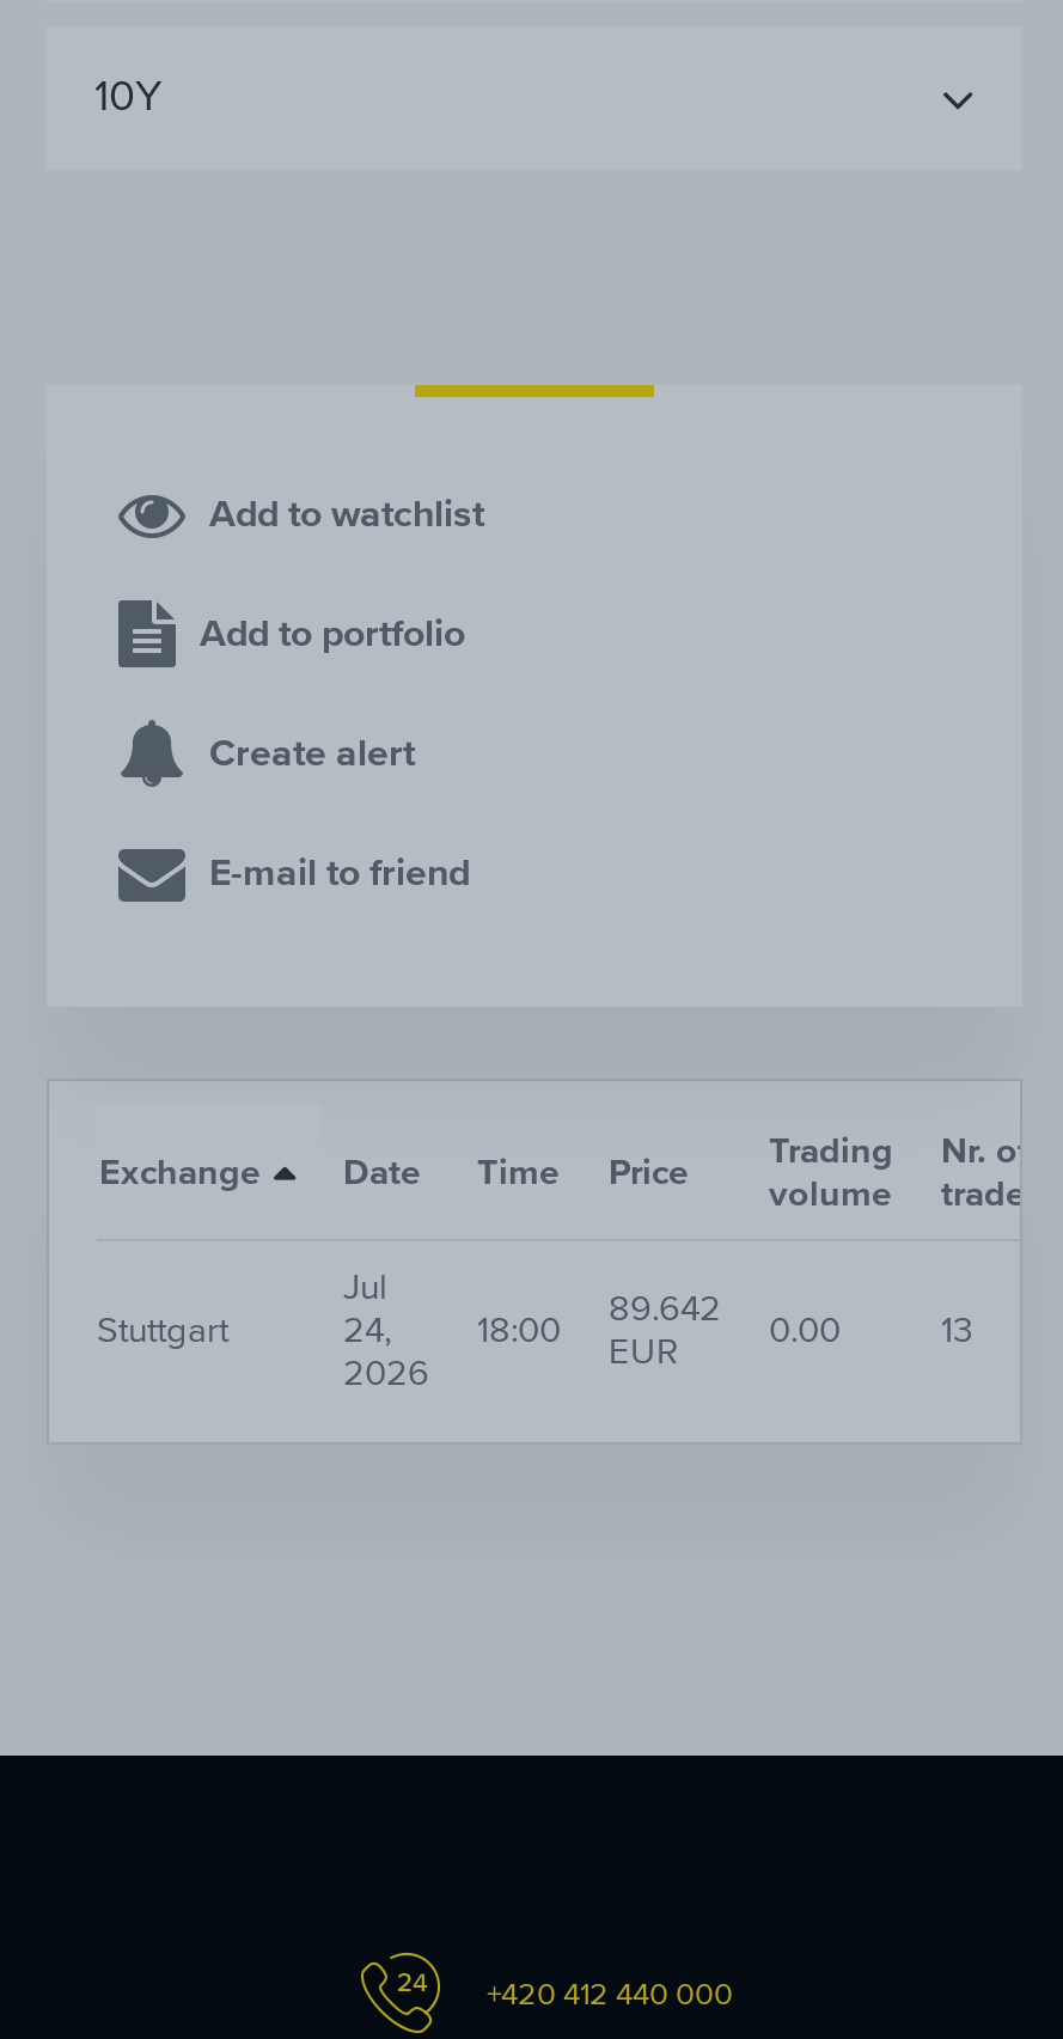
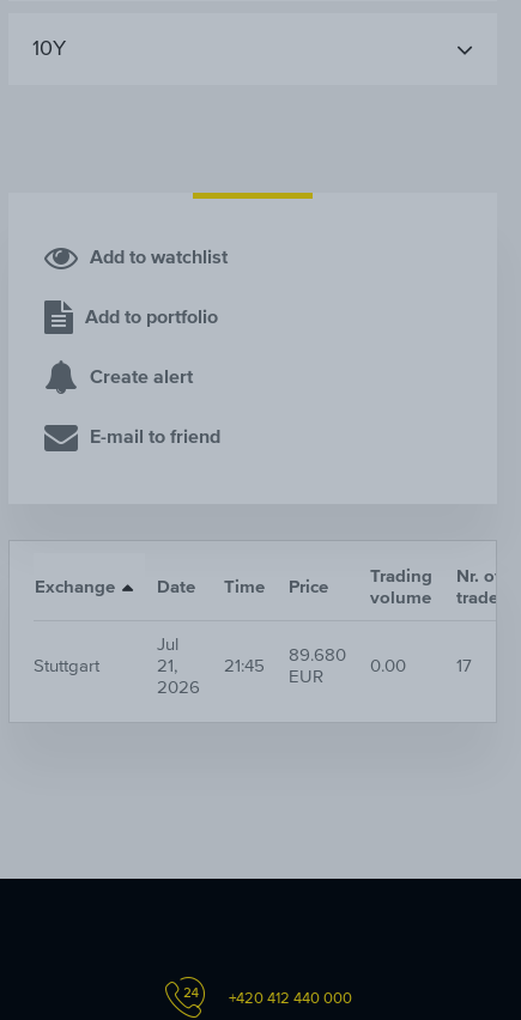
- 89.642
+ 89.680

- 24,
+ 21,

- 18:00
+ 21:45

- 13
+ 17
